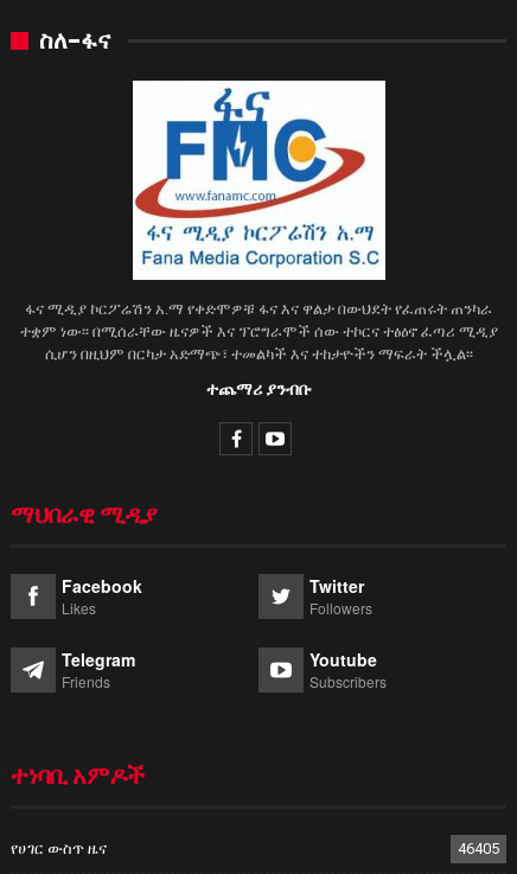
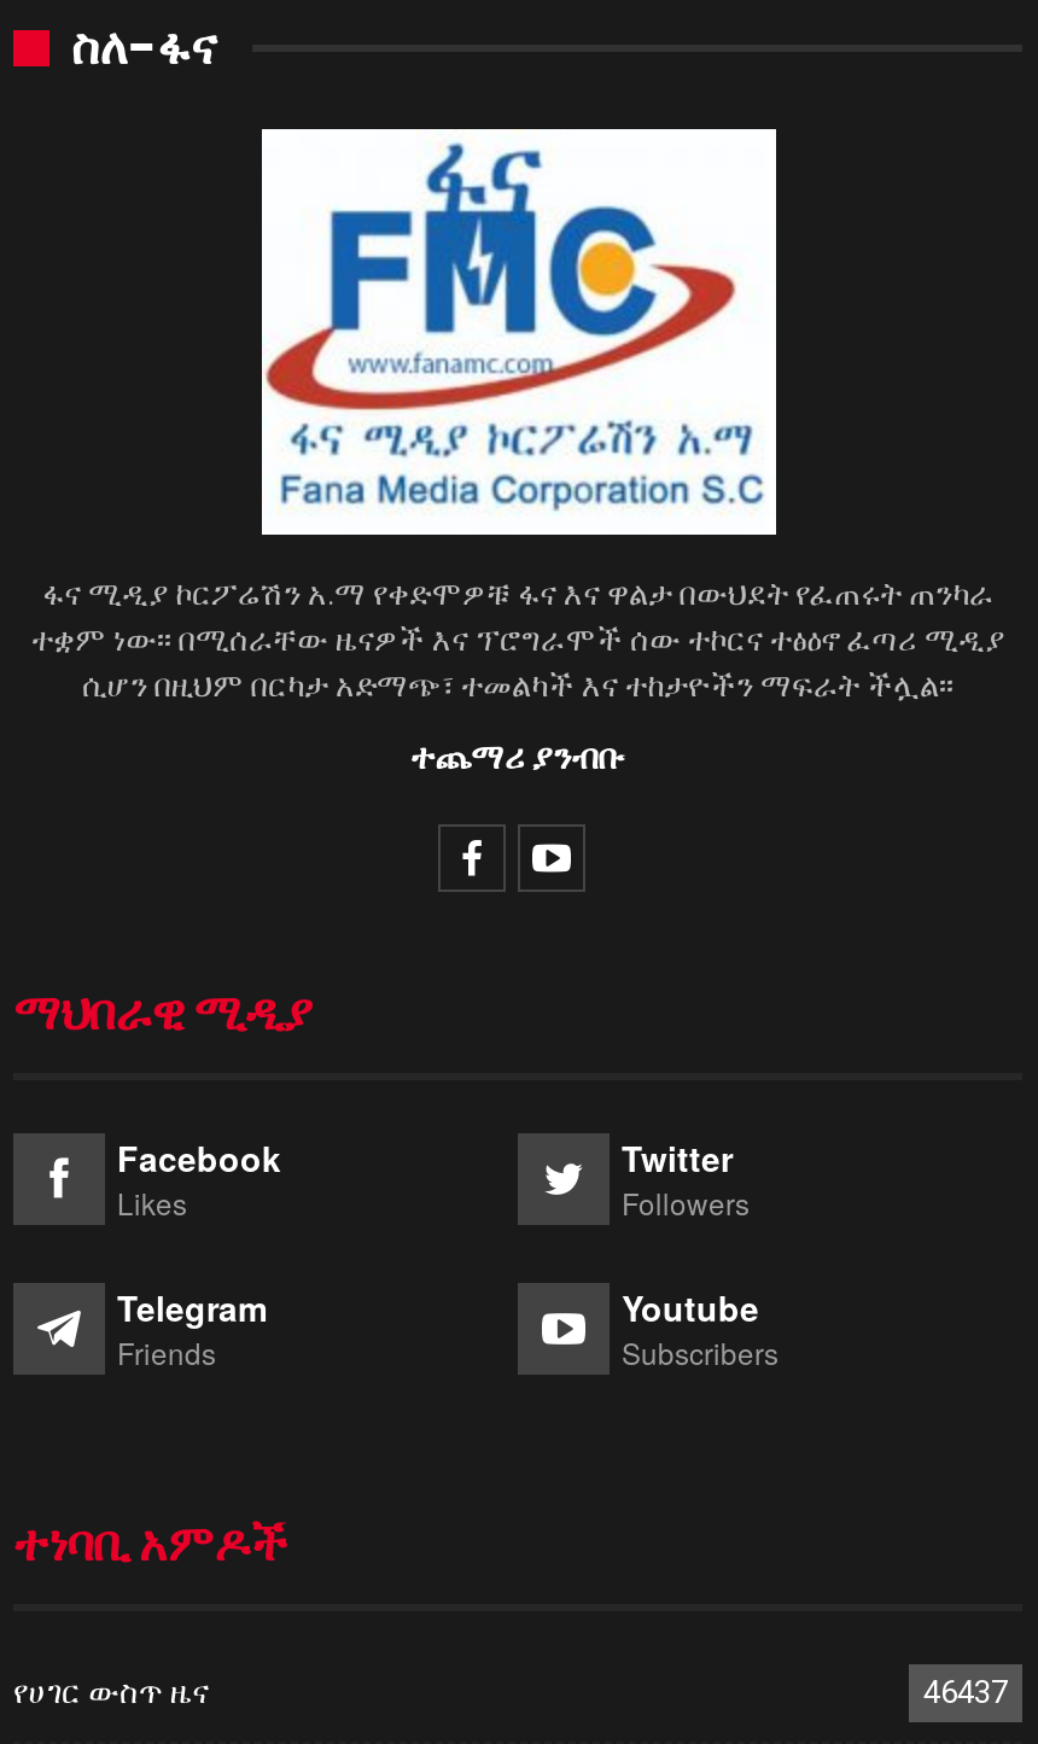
- 46405
+ 46437
